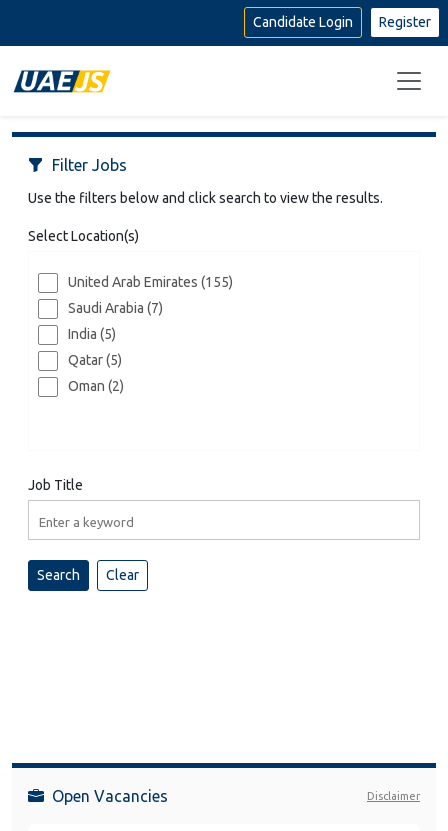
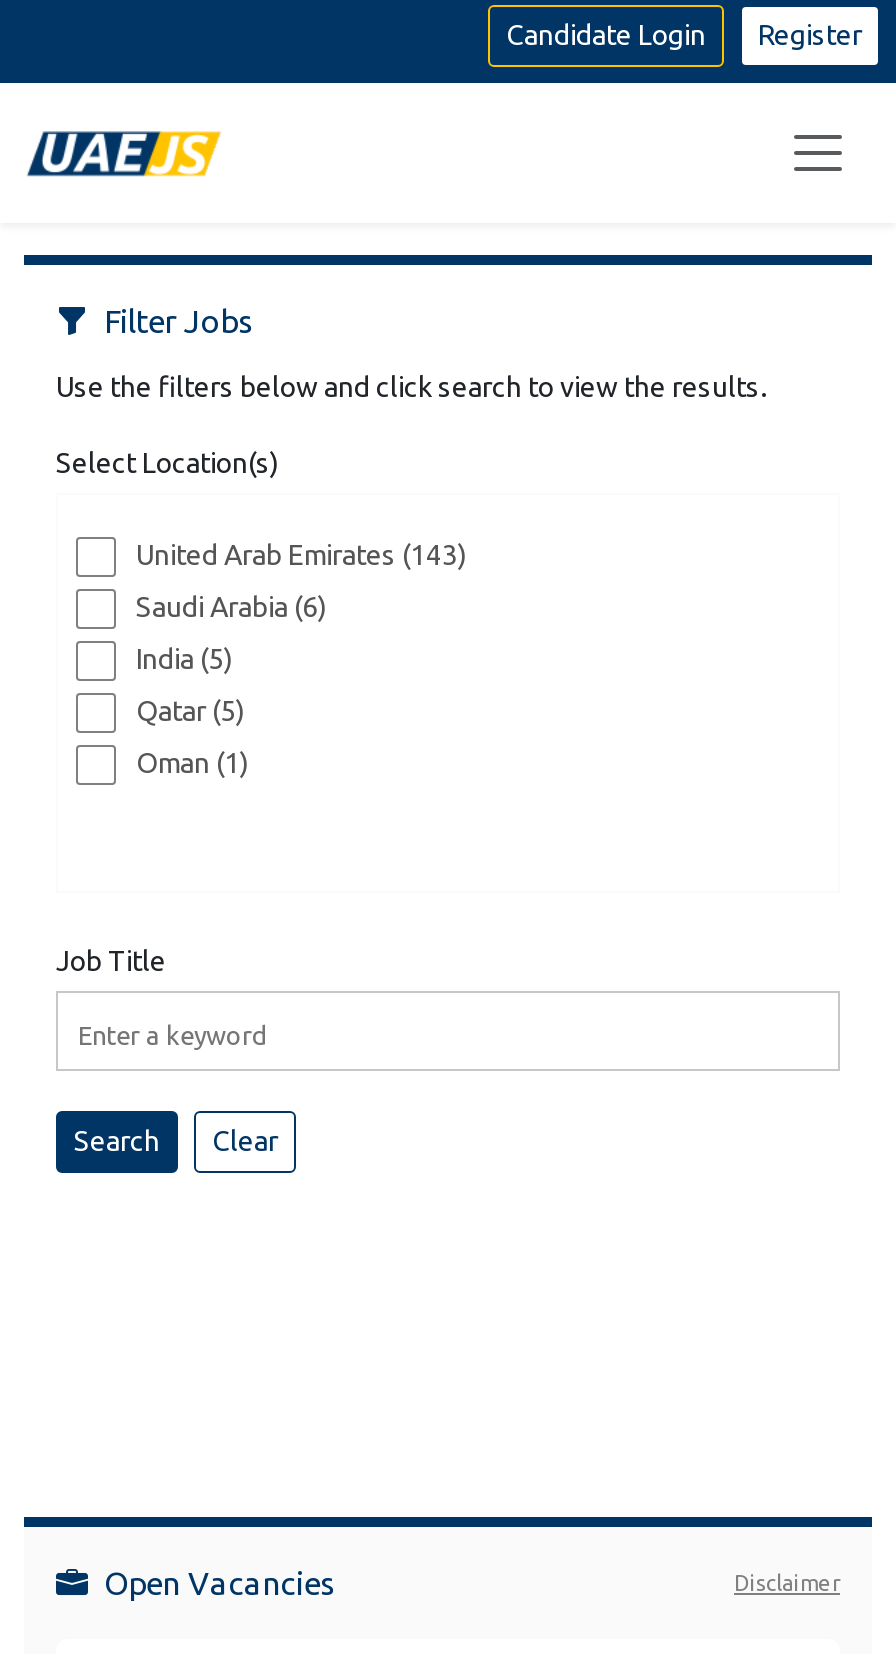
- United Arab Emirates (155)
+ United Arab Emirates (143)

- Saudi Arabia (7)
+ Saudi Arabia (6)

- Oman (2)
+ Oman (1)
